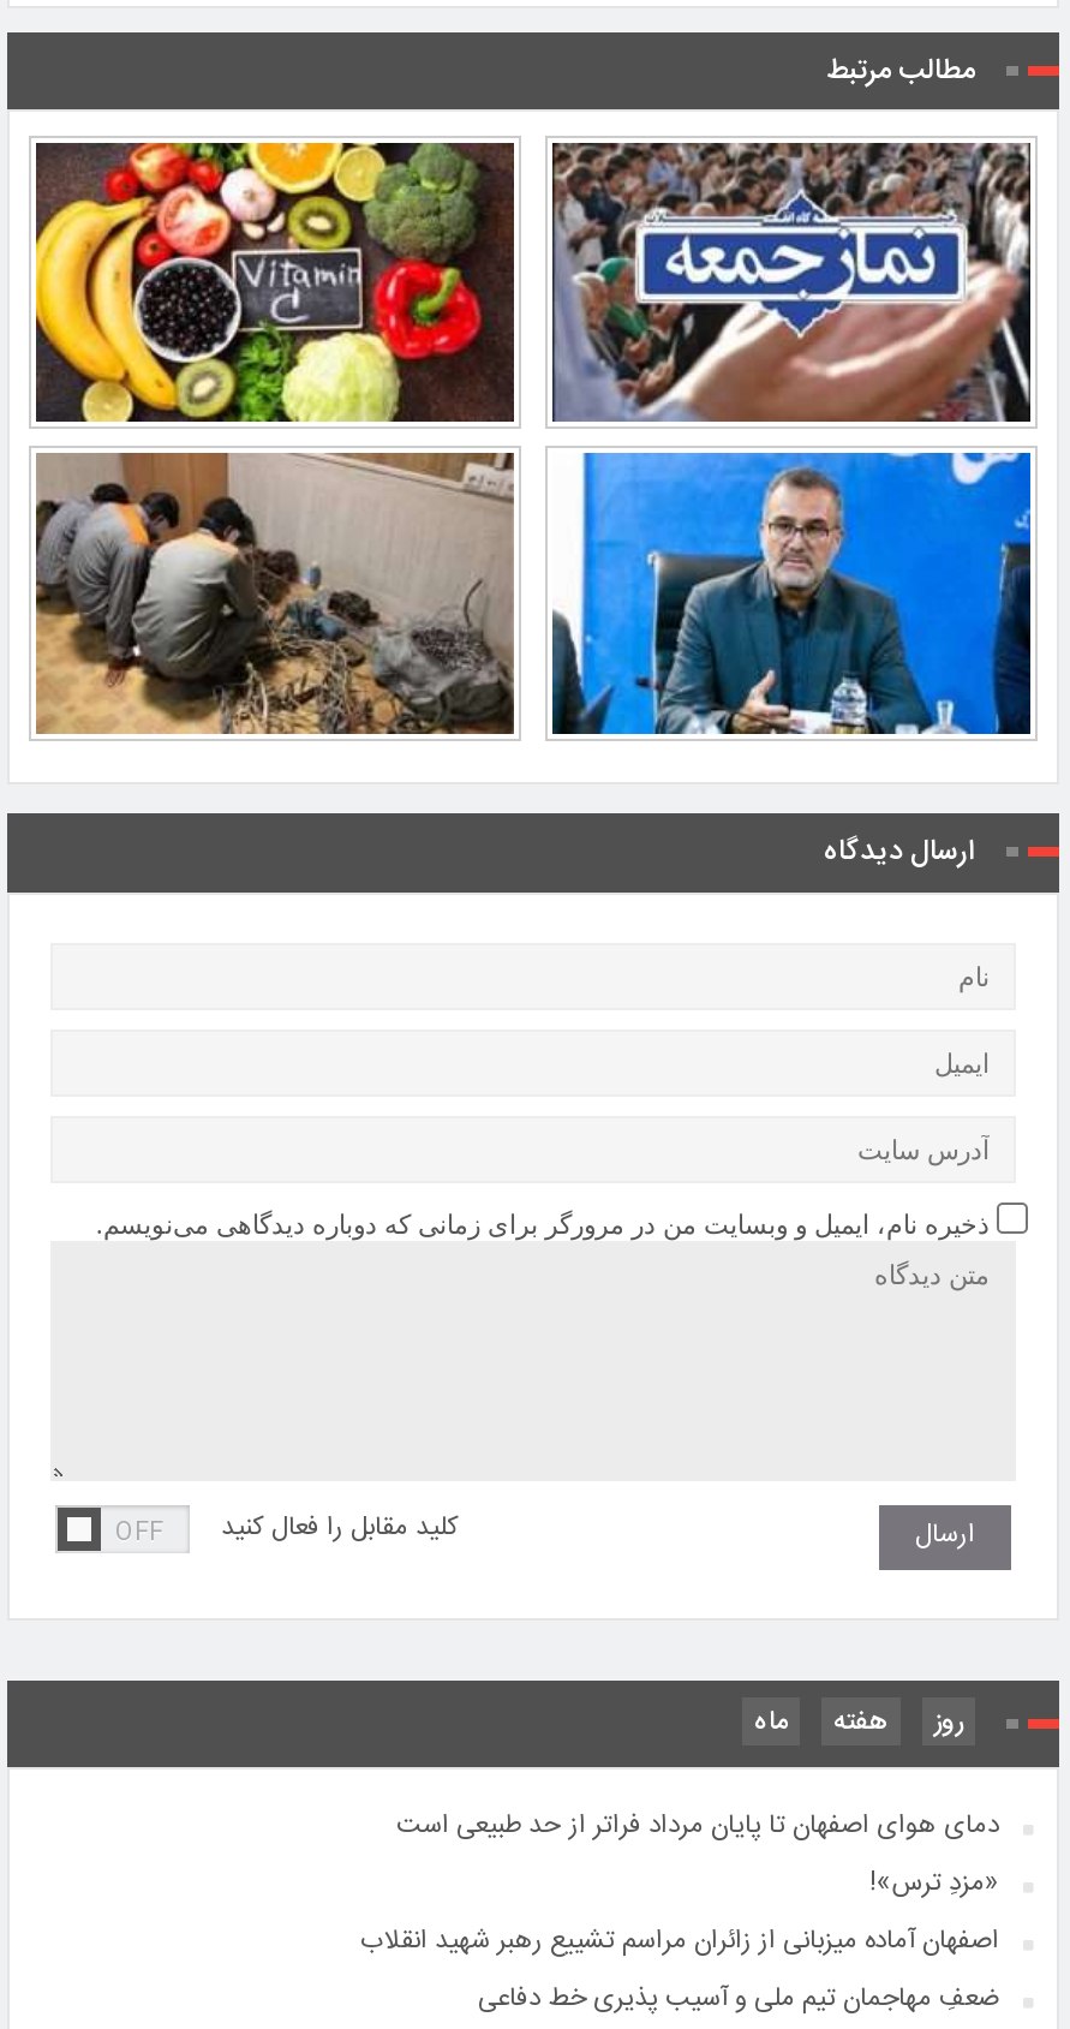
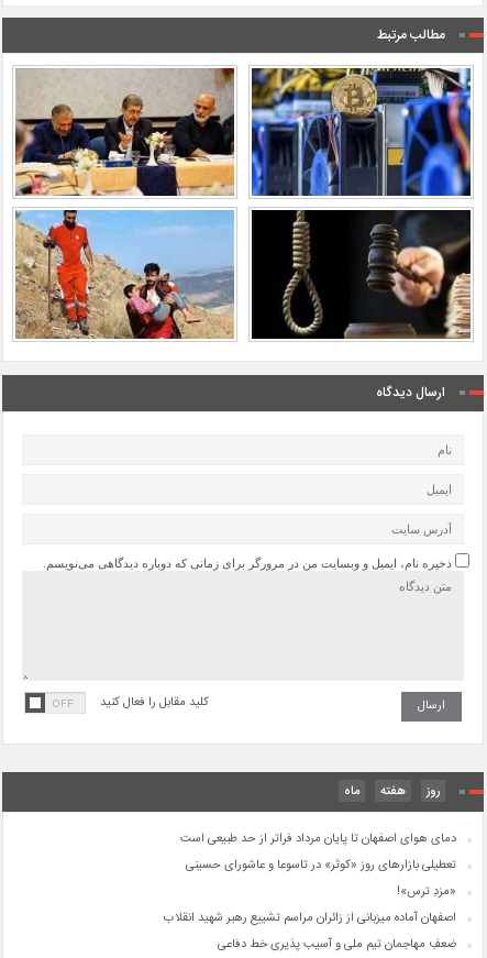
- [image]
+ [image]

- [image]
+ [image]

- [image]
+ [image]

- [image]
+ [image]

+ تعطیلی بازارهای روز «کوثر» در تاسوعا و عاشورای حسینی
